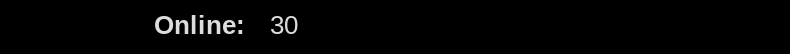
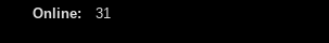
- Online: 30
+ Online: 31
